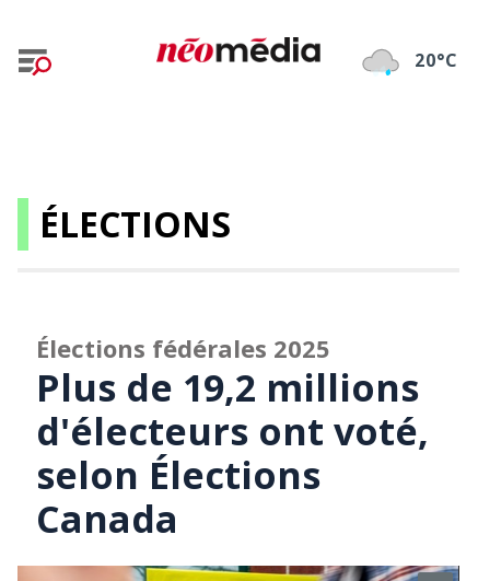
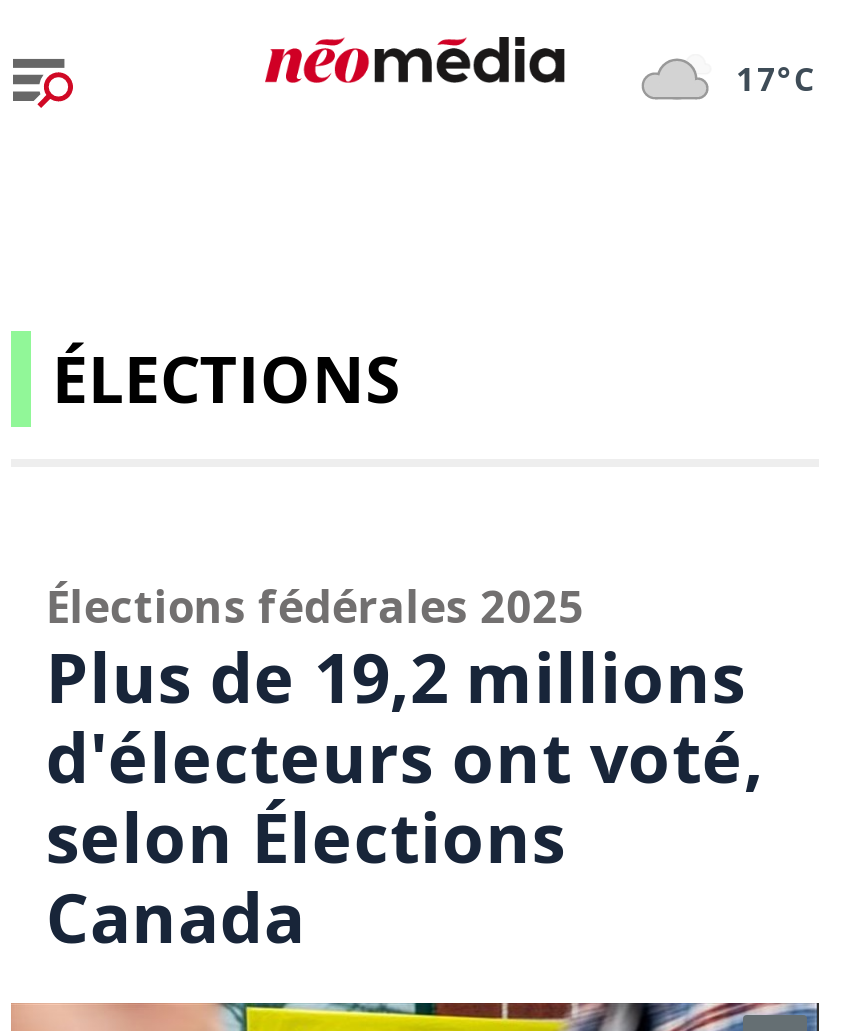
- 20°C
+ 17°C
